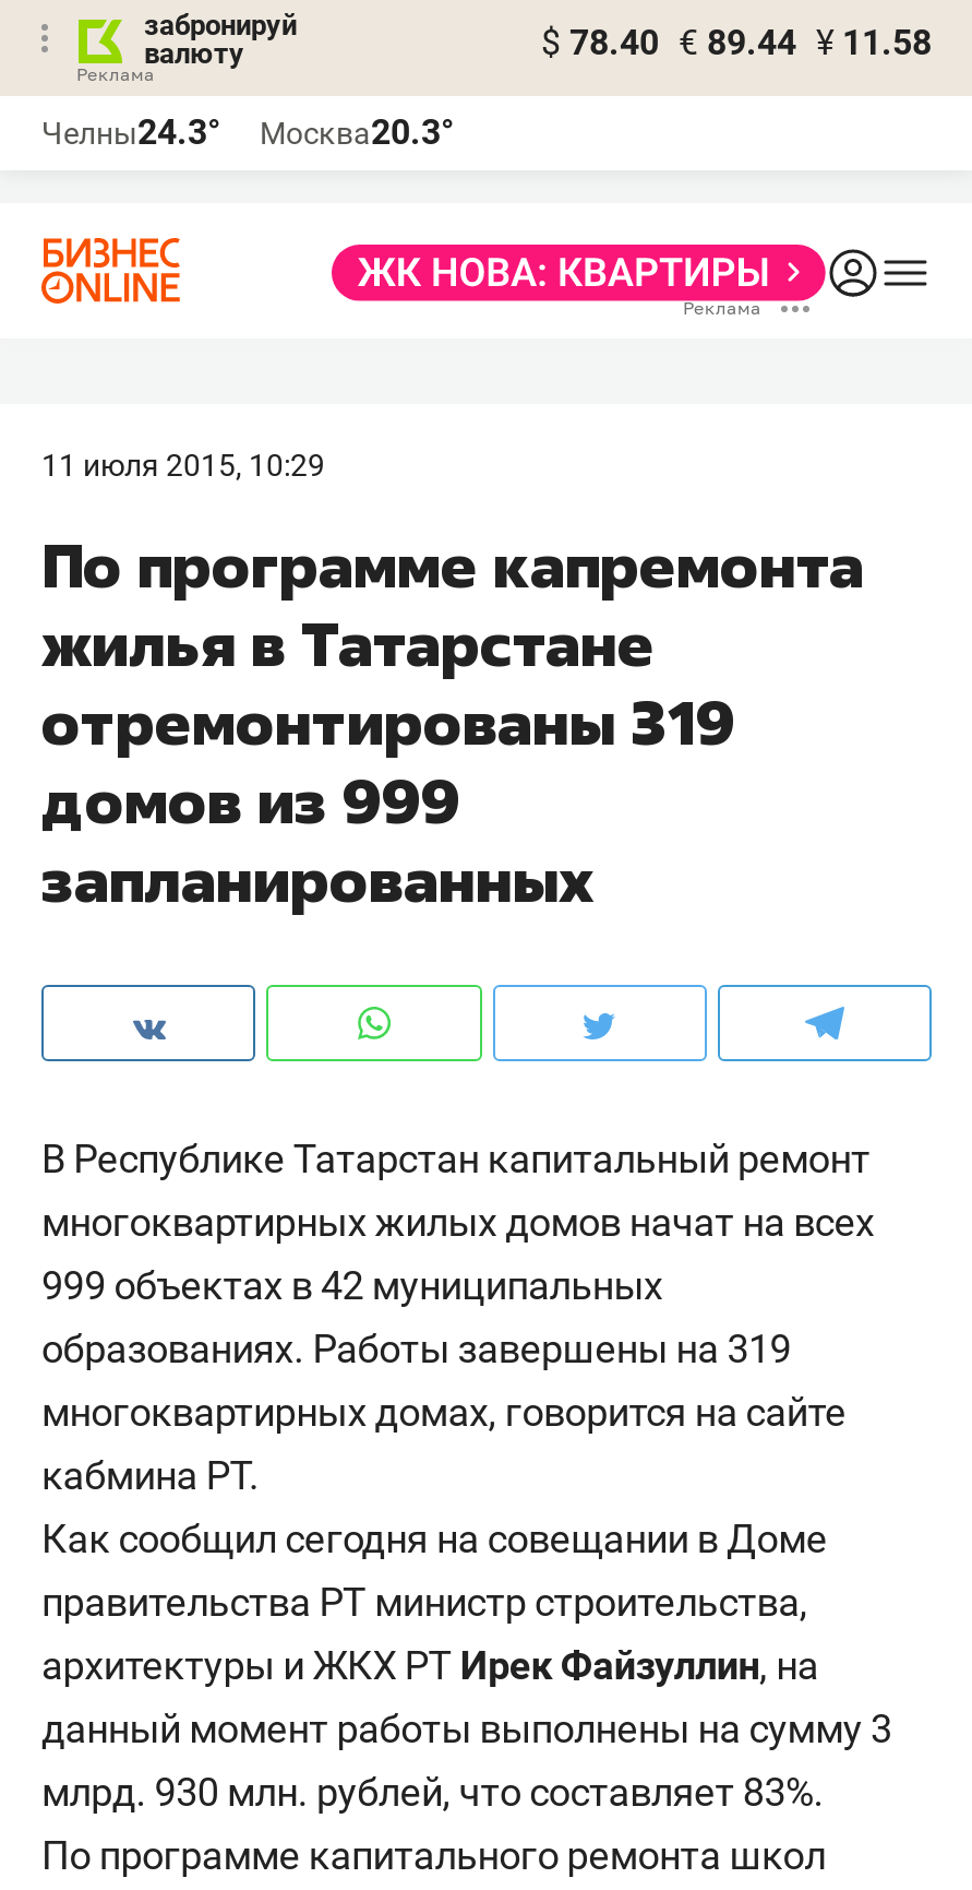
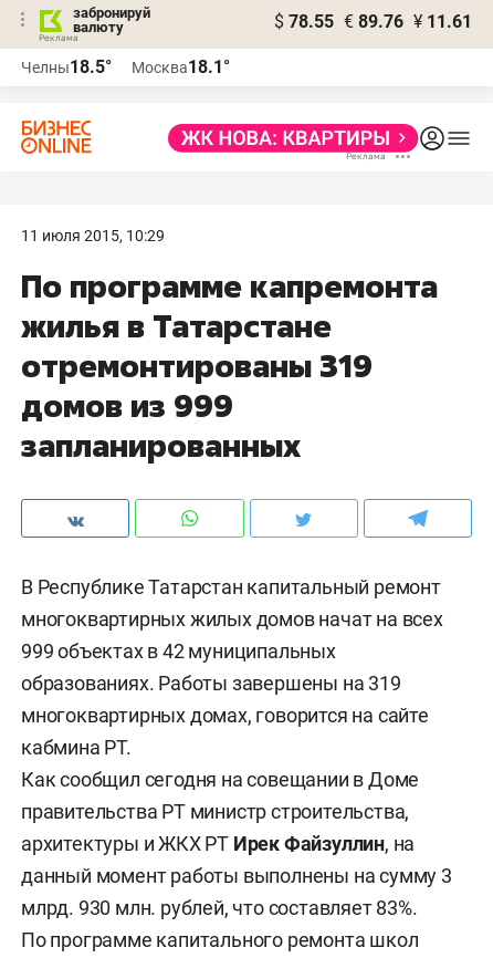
- $ 78.40 € 89.44 ¥ 11.58
+ $ 78.55 € 89.76 ¥ 11.61

- Челны24.3°
+ Челны18.5°

- Москва20.3°
+ Москва18.1°
